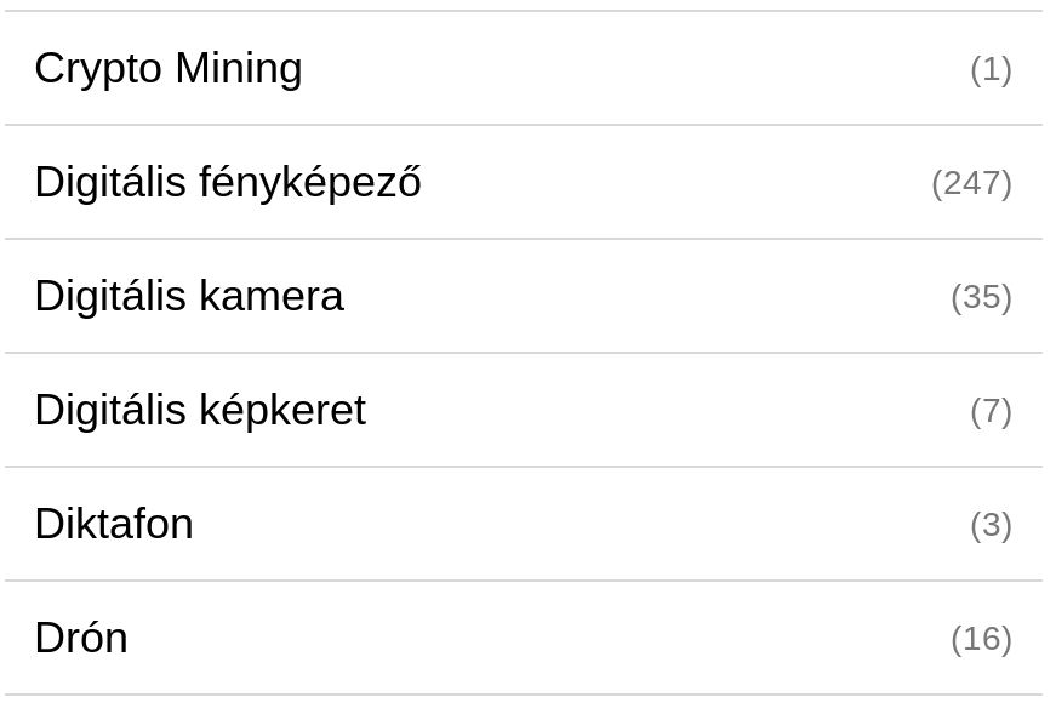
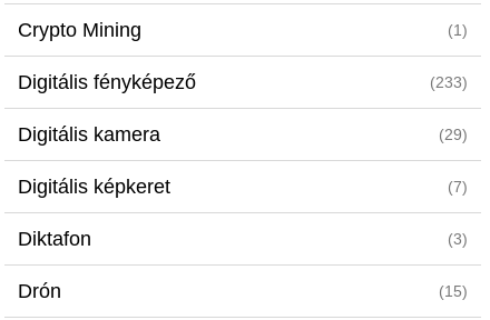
- (247)
+ (233)

- (35)
+ (29)

- (16)
+ (15)
